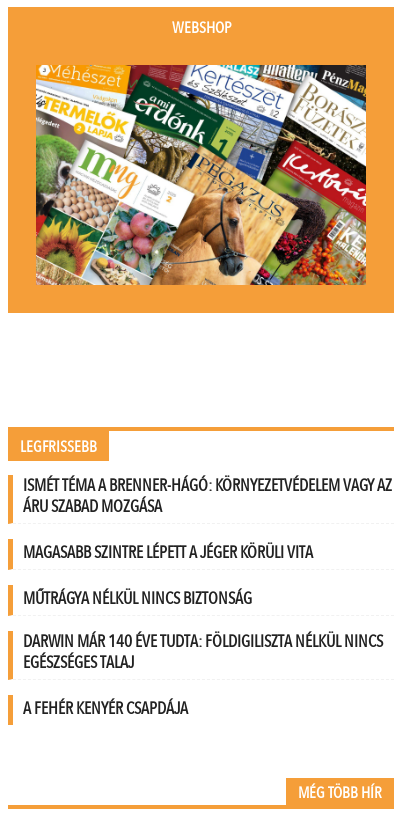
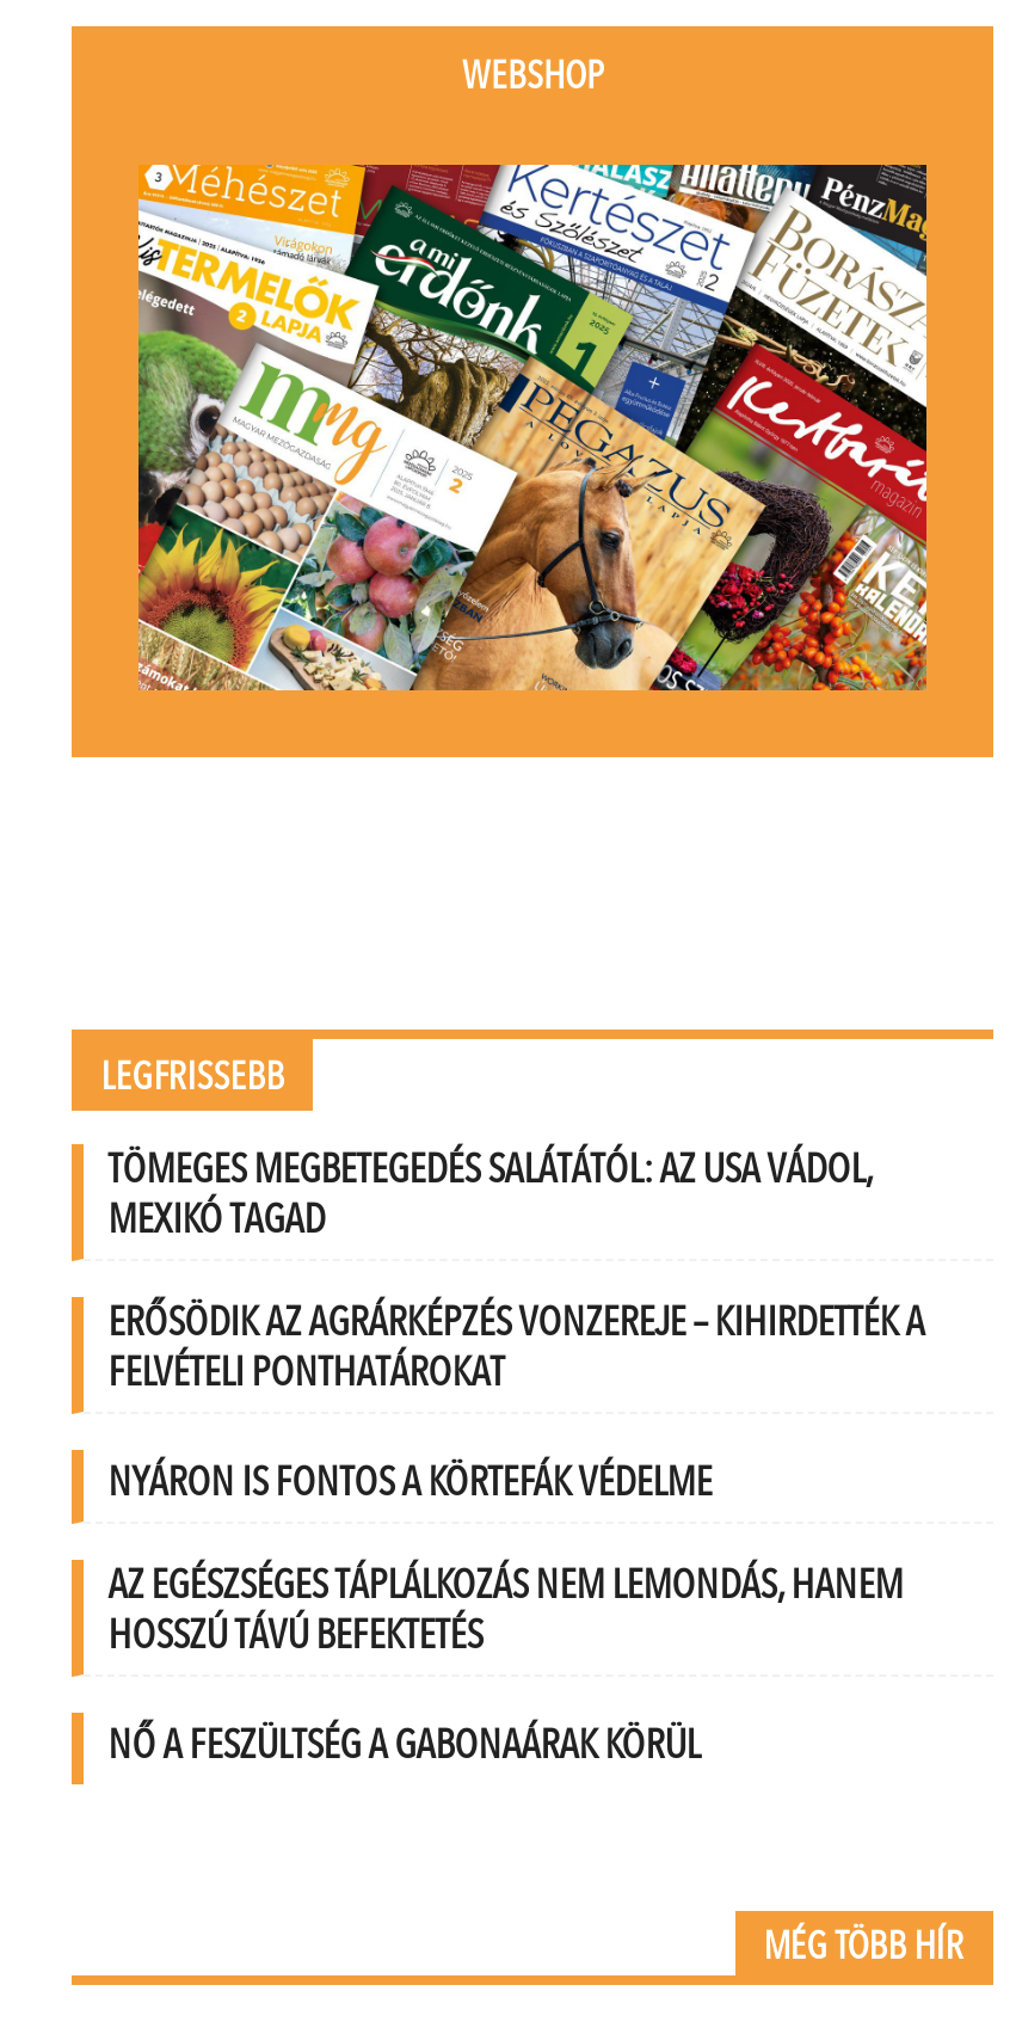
- ISMÉT TÉMA A BRENNER-HÁGÓ: KÖRNYEZETVÉDELEM VAGY AZ
- ÁRU SZABAD MOZGÁSA
+ TÖMEGES MEGBETEGEDÉS SALÁTÁTÓL: AZ USA VÁDOL,
+ MEXIKÓ TAGAD

- MAGASABB SZINTRE LÉPETT A JÉGER KÖRÜLI VITA
+ ERŐSÖDIK AZ AGRÁRKÉPZÉS VONZEREJE – KIHIRDETTÉK A
+ FELVÉTELI PONTHATÁROKAT

- MŰTRÁGYA NÉLKÜL NINCS BIZTONSÁG
+ NYÁRON IS FONTOS A KÖRTEFÁK VÉDELME

- DARWIN MÁR 140 ÉVE TUDTA: FÖLDIGILISZTA NÉLKÜL NINCS
- EGÉSZSÉGES TALAJ
+ AZ EGÉSZSÉGES TÁPLÁLKOZÁS NEM LEMONDÁS, HANEM
+ HOSSZÚ TÁVÚ BEFEKTETÉS

- A FEHÉR KENYÉR CSAPDÁJA
+ NŐ A FESZÜLTSÉG A GABONAÁRAK KÖRÜL
